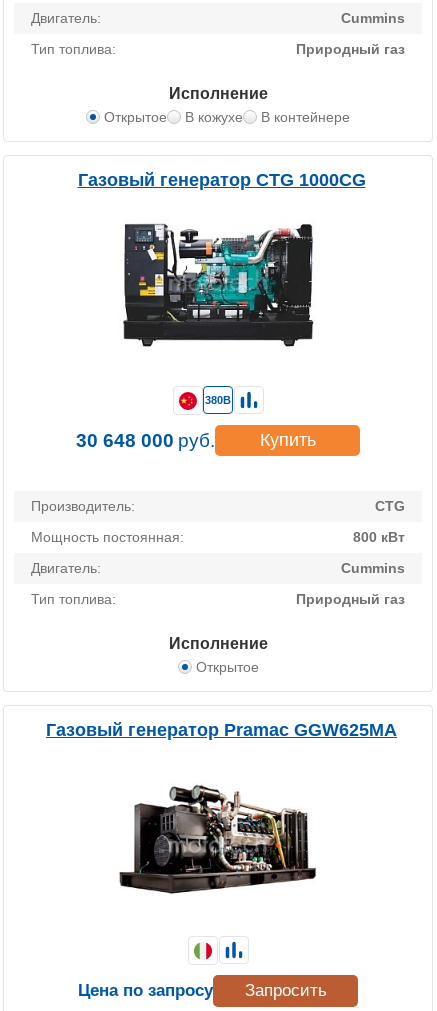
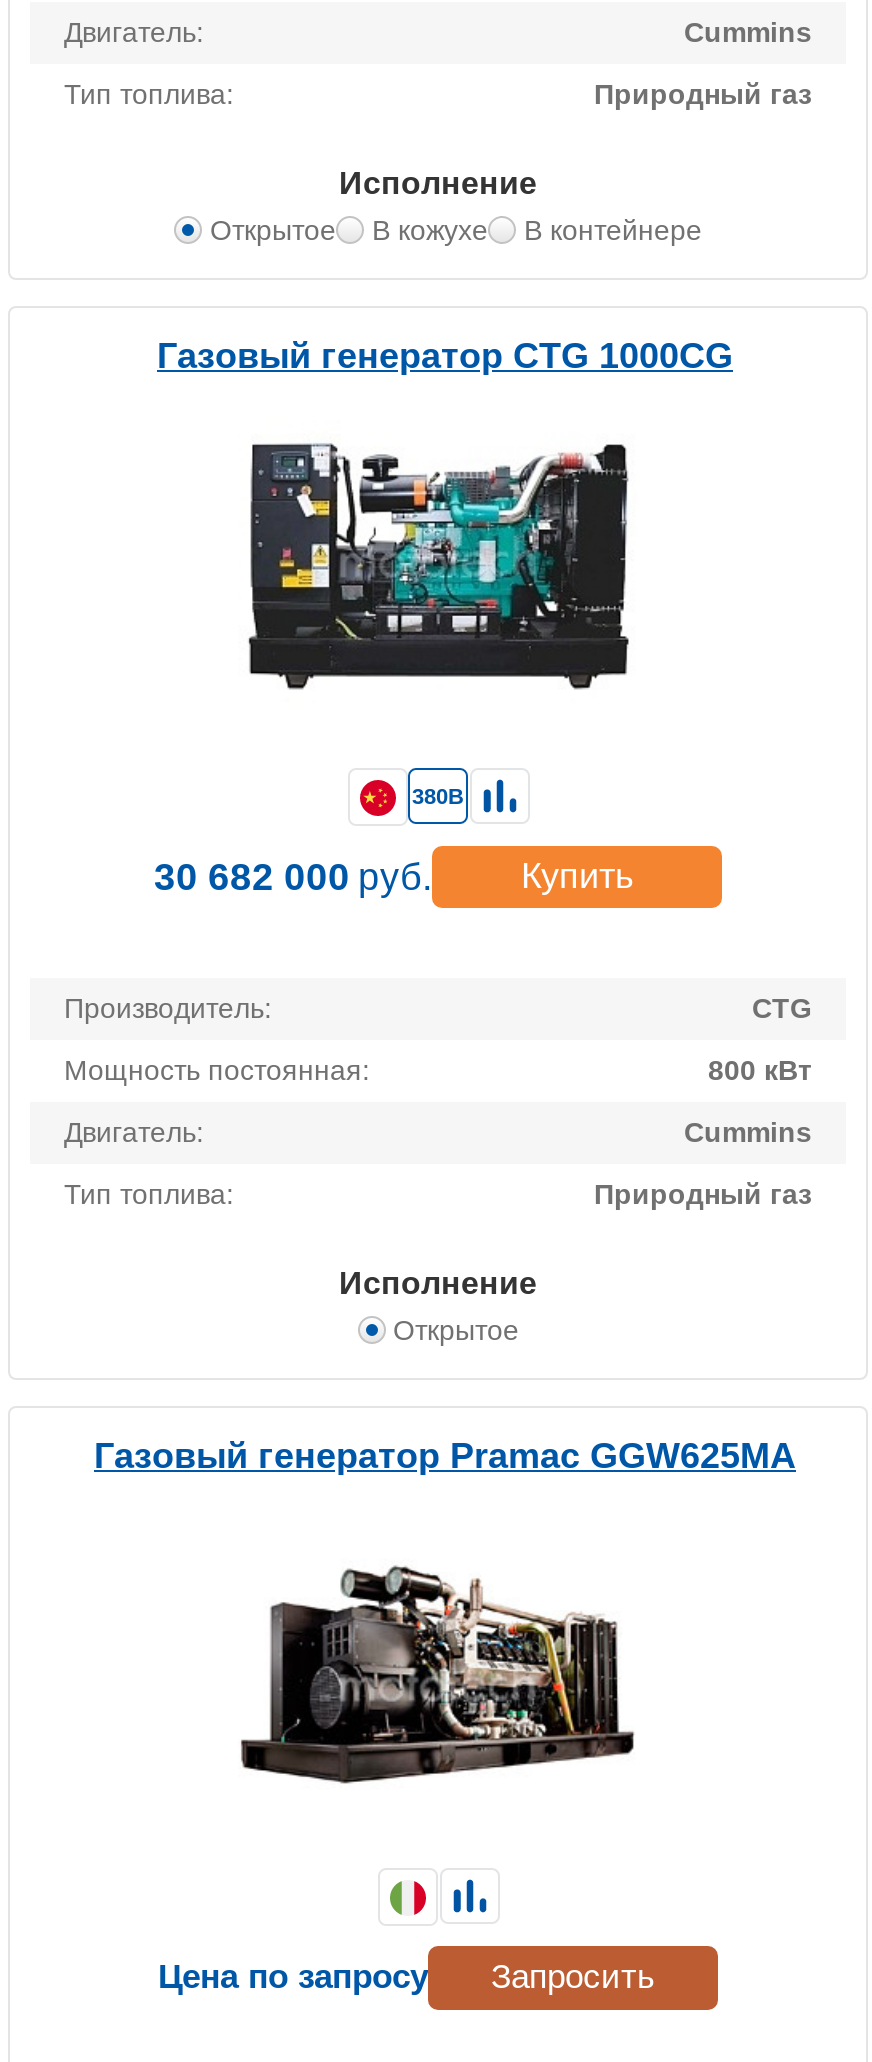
- 30 648 000 руб.
+ 30 682 000 руб.
